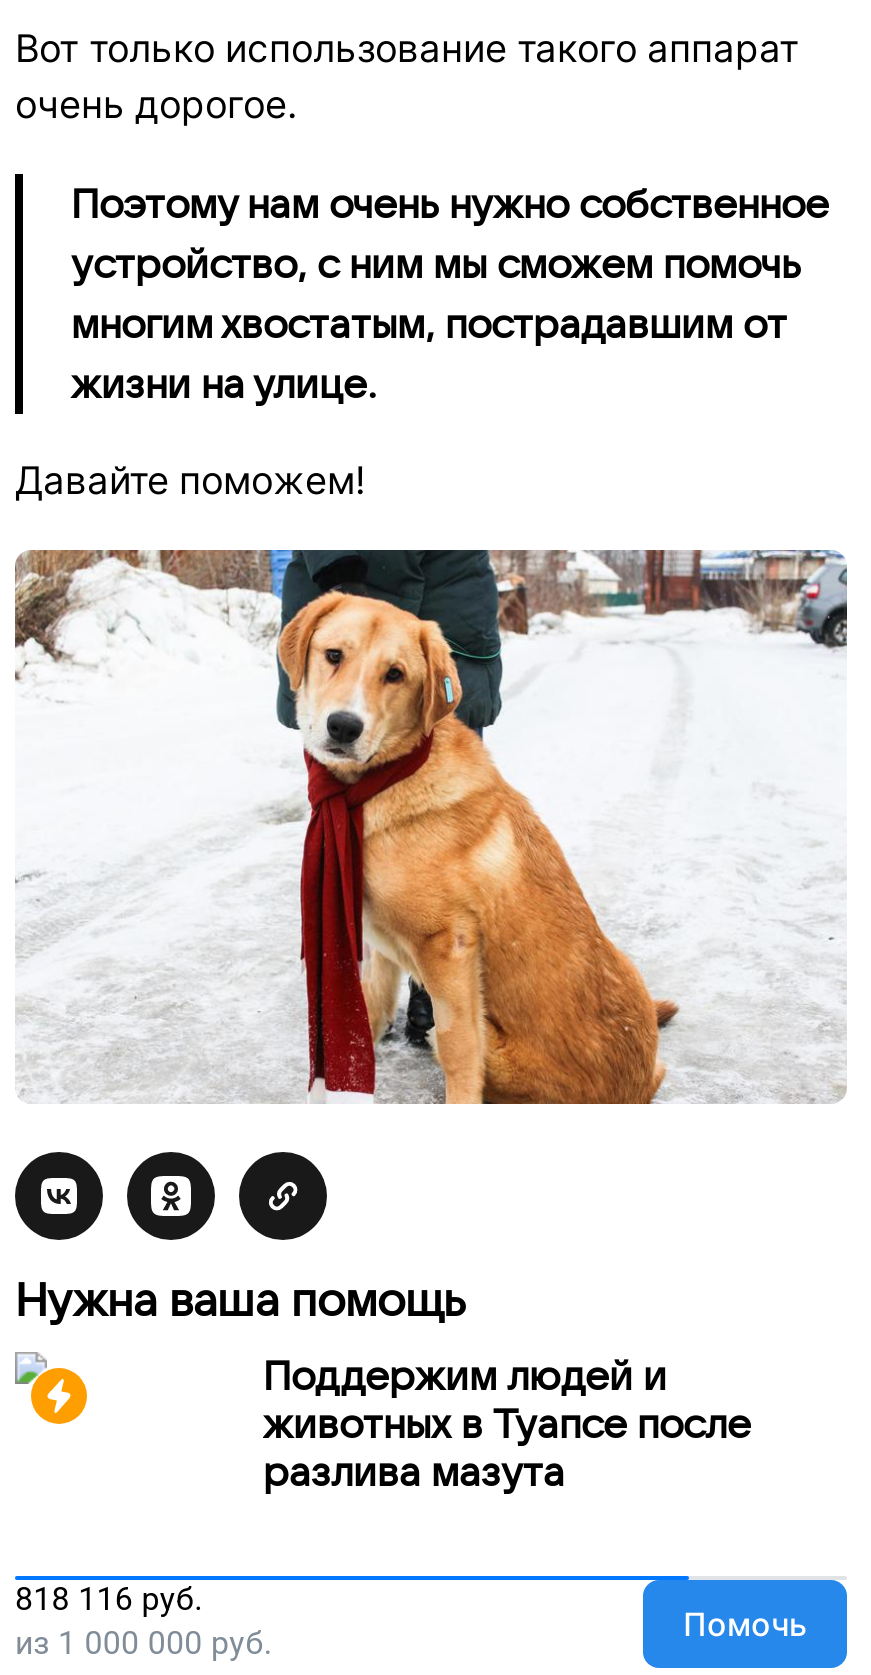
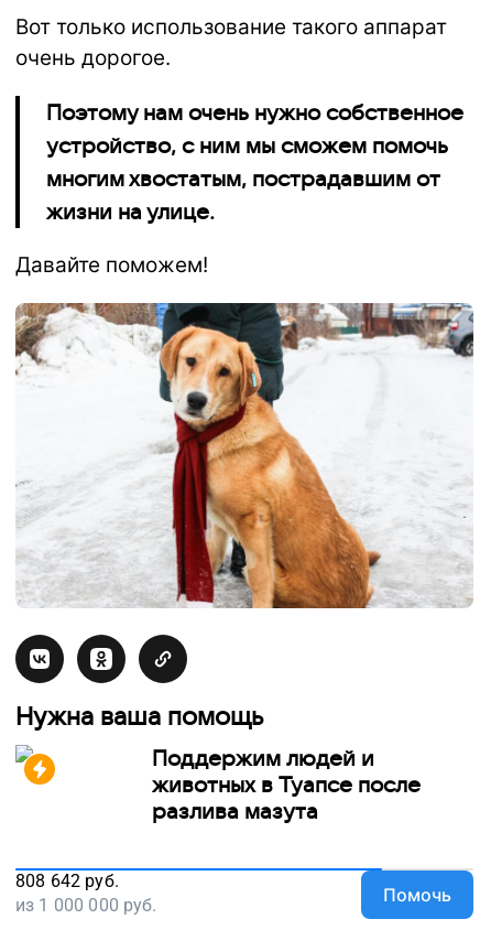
- 818 116 руб.
+ 808 642 руб.
